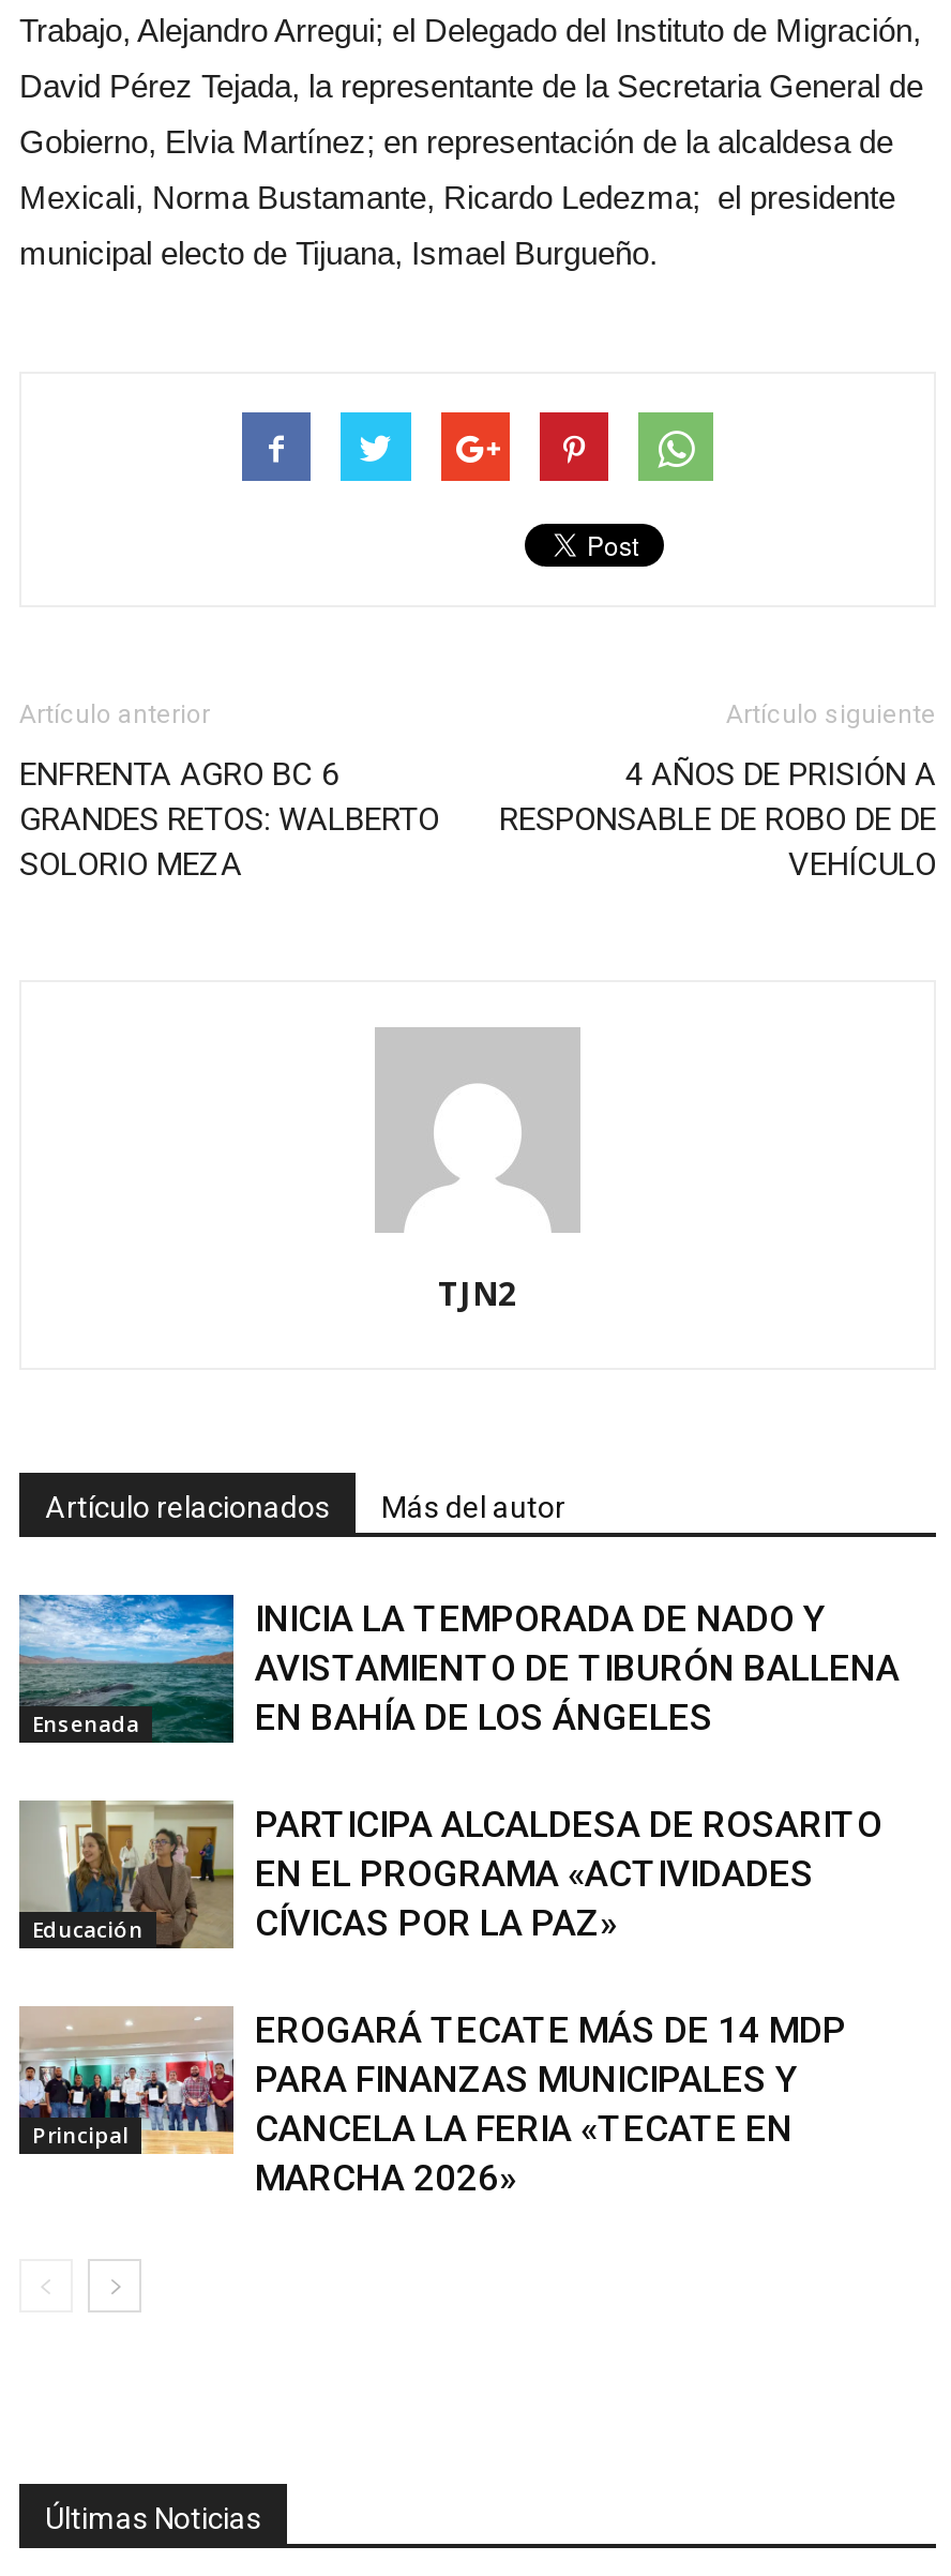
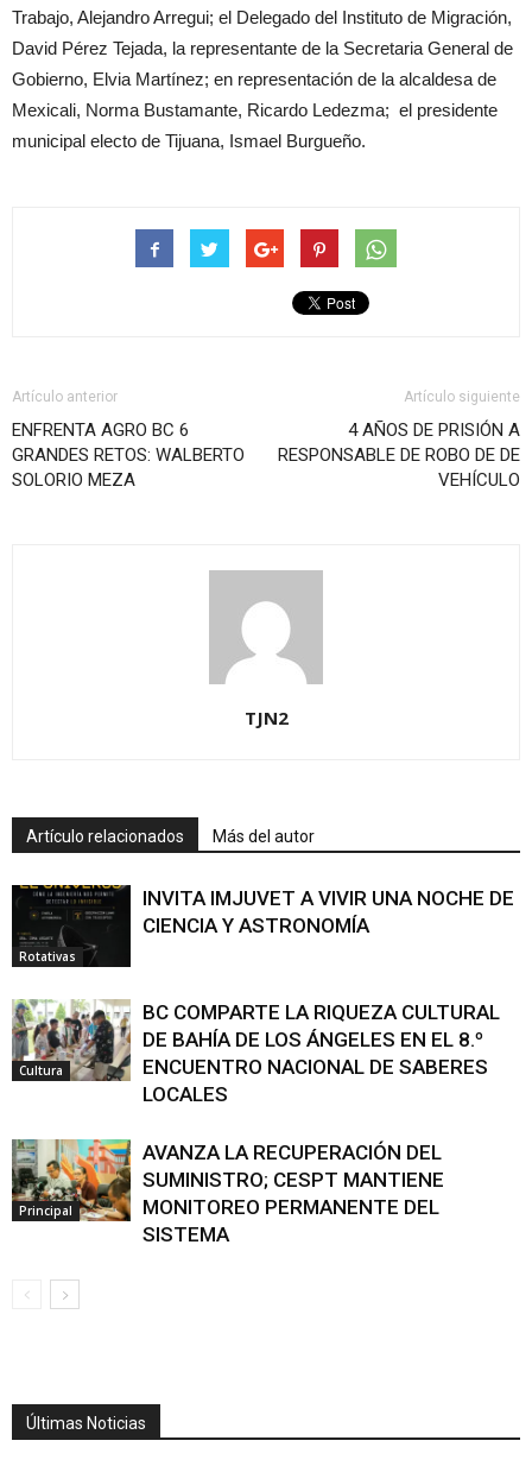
- [image]
- Ensenada
+ [image]
+ Rotativas

- INICIA LA TEMPORADA DE NADO Y
- AVISTAMIENTO DE TIBURÓN BALLENA
- EN BAHÍA DE LOS ÁNGELES
+ INVITA IMJUVET A VIVIR UNA NOCHE DE
+ CIENCIA Y ASTRONOMÍA

- [image]
- Educación
+ [image]
+ Cultura

- PARTICIPA ALCALDESA DE ROSARITO
- EN EL PROGRAMA «ACTIVIDADES
- CÍVICAS POR LA PAZ»
+ BC COMPARTE LA RIQUEZA CULTURAL
+ DE BAHÍA DE LOS ÁNGELES EN EL 8.º
+ ENCUENTRO NACIONAL DE SABERES
+ LOCALES

- [image]
- EROGARÁ TECATE MÁS DE 14 MDP
- PARA FINANZAS MUNICIPALES Y
- CANCELA LA FERIA «TECATE EN
- MARCHA 2026»
+ [image]
+ AVANZA LA RECUPERACIÓN DEL
+ SUMINISTRO; CESPT MANTIENE
+ MONITOREO PERMANENTE DEL
+ SISTEMA
